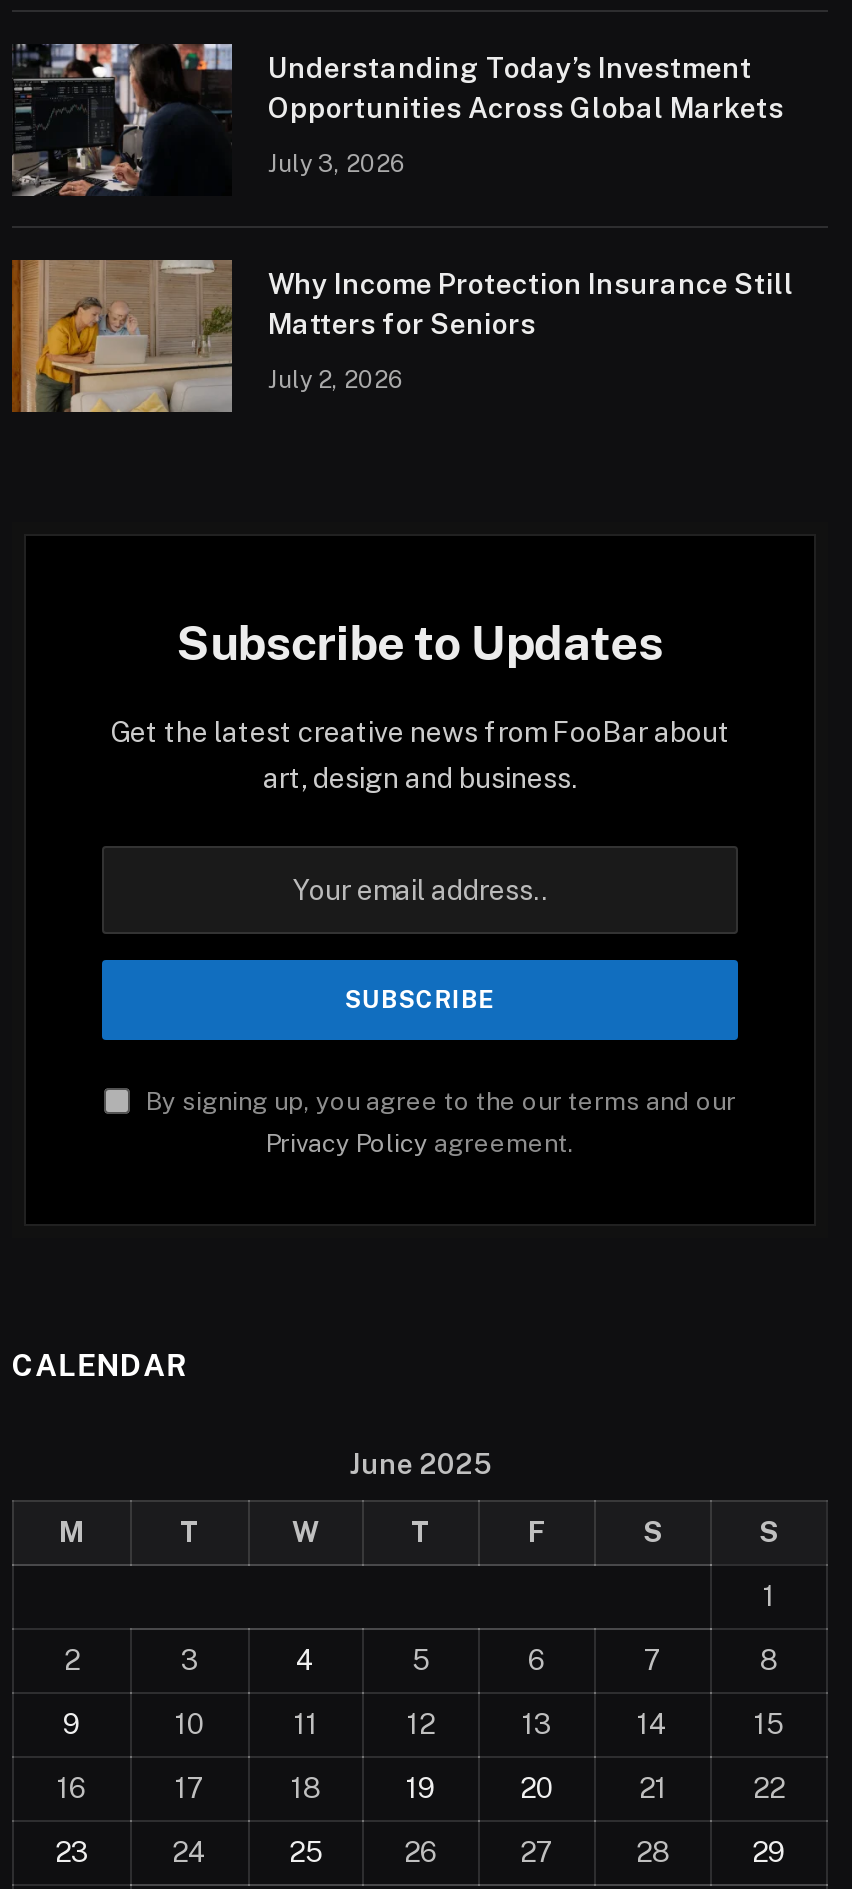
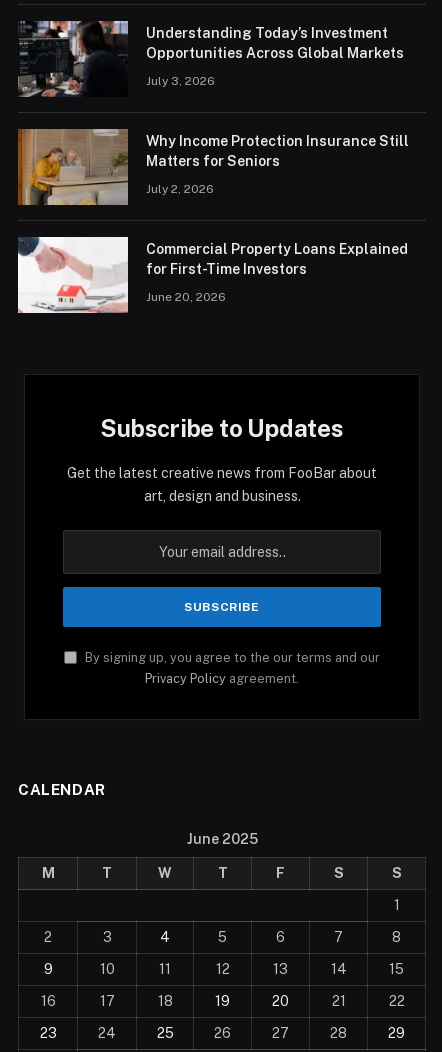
+ [image]
+ Commercial Property Loans Explained
+ for First-Time Investors
+ June 20, 2026
